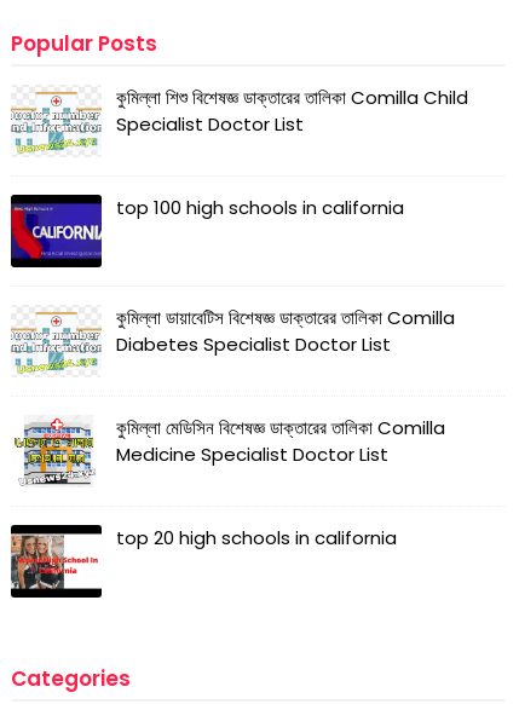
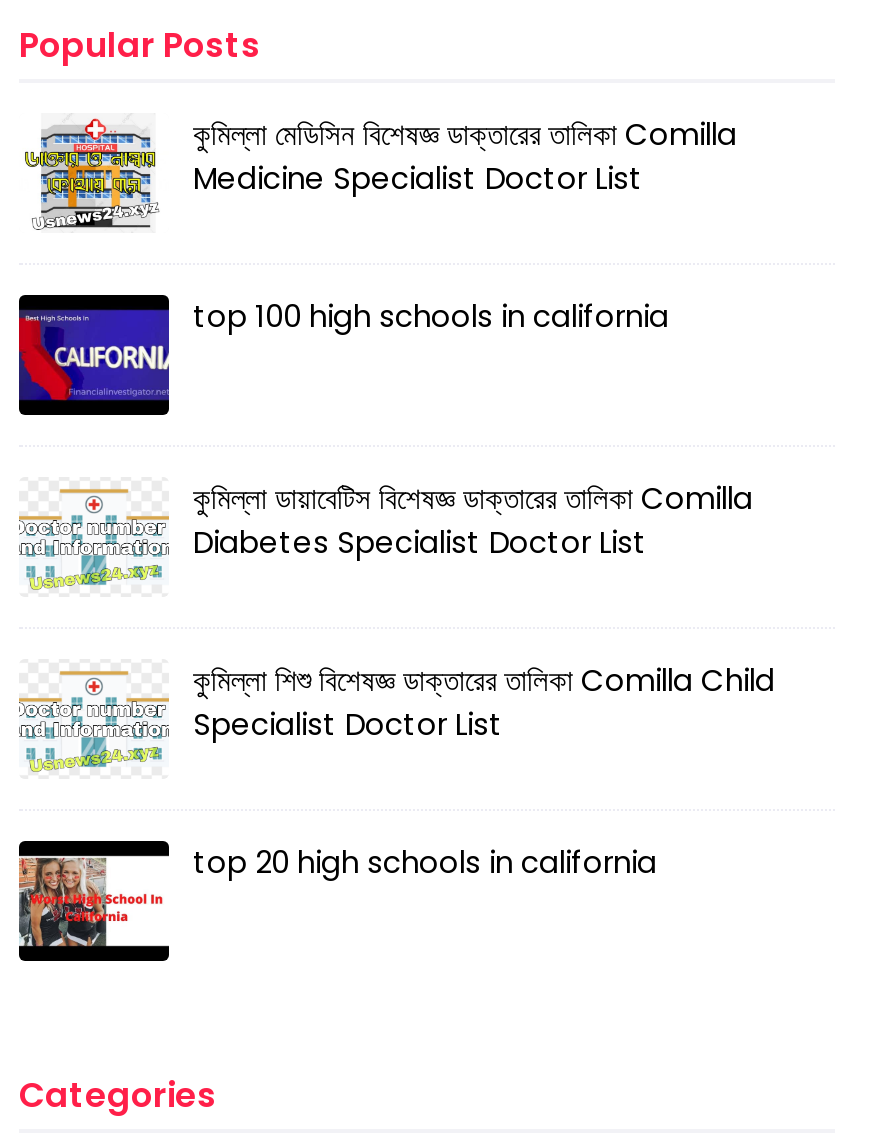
moved down: [image] | কুমিল্লা শিশু বিশেষজ্ঞ ডাক্তারের তালিকা Comilla Child | Specialist Doctor List

moved up: [image] | কুমিল্লা মেডিসিন বিশেষজ্ঞ ডাক্তারের তালিকা Comilla | Medicine Specialist Doctor List
